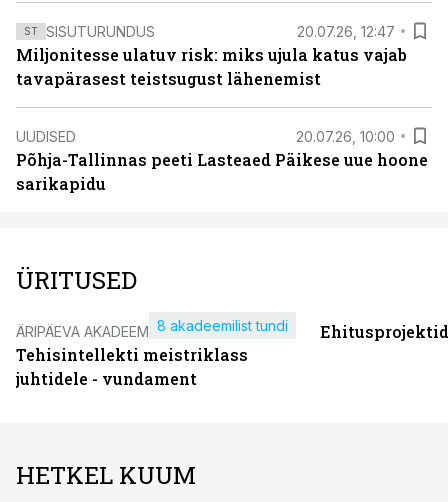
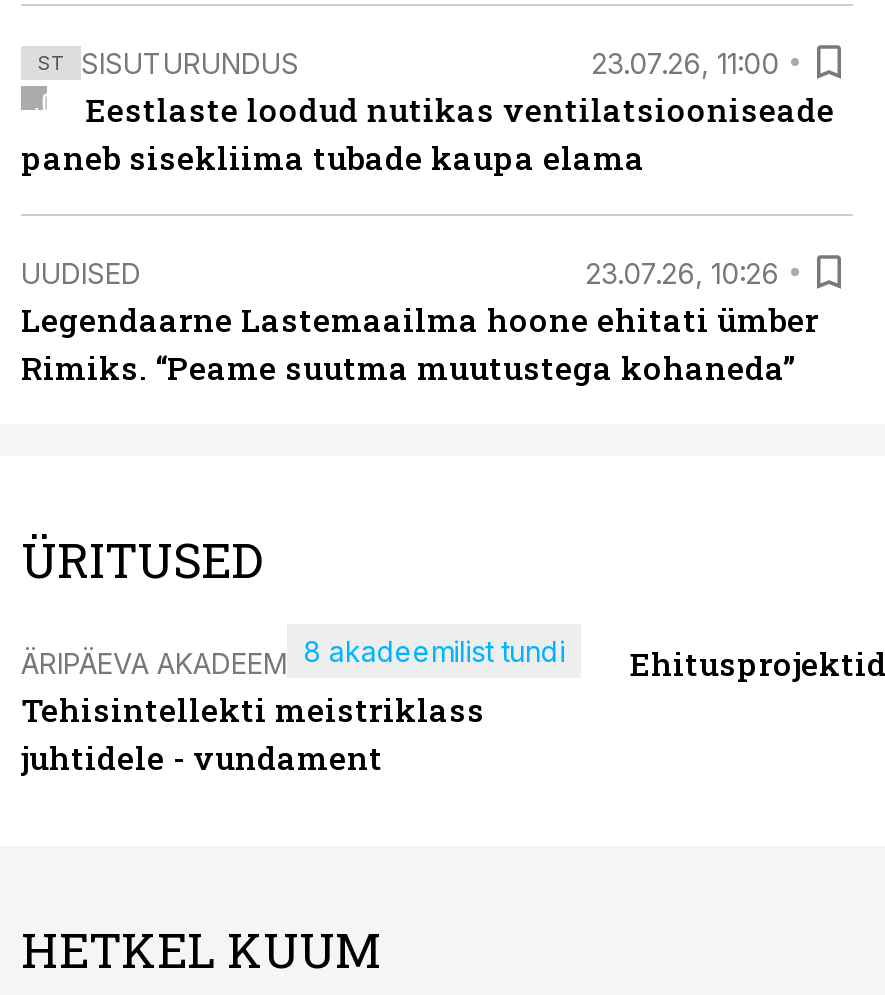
- 20.07.26, 12:47
- Miljonitesse ulatuv risk: miks ujula katus vajab
- tavapärasest teistsugust lähenemist
+ 23.07.26, 11:00
+ Eestlaste loodud nutikas ventilatsiooniseade
+ paneb sisekliima tubade kaupa elama

- 20.07.26, 10:00
- Põhja-Tallinnas peeti Lasteaed Päikese uue hoone
- sarikapidu
+ 23.07.26, 10:26
+ Legendaarne Lastemaailma hoone ehitati ümber
+ Rimiks. “Peame suutma muutustega kohaneda”
